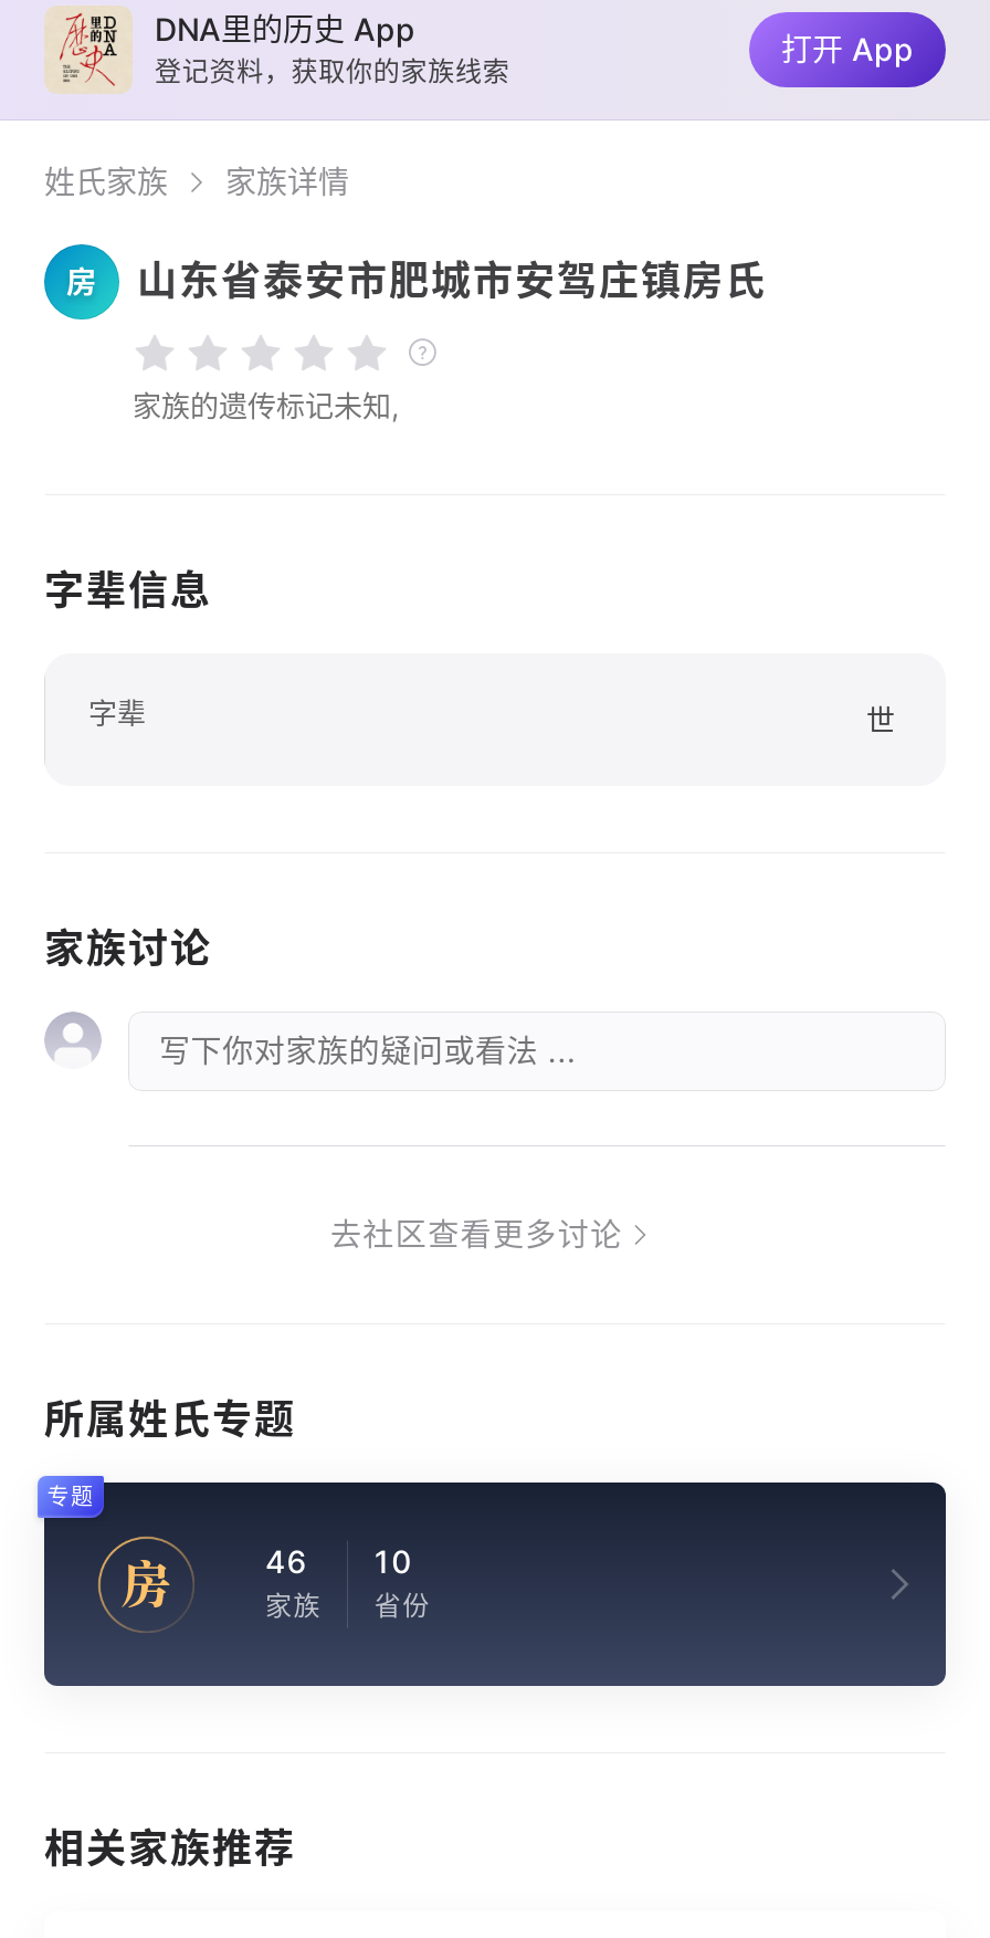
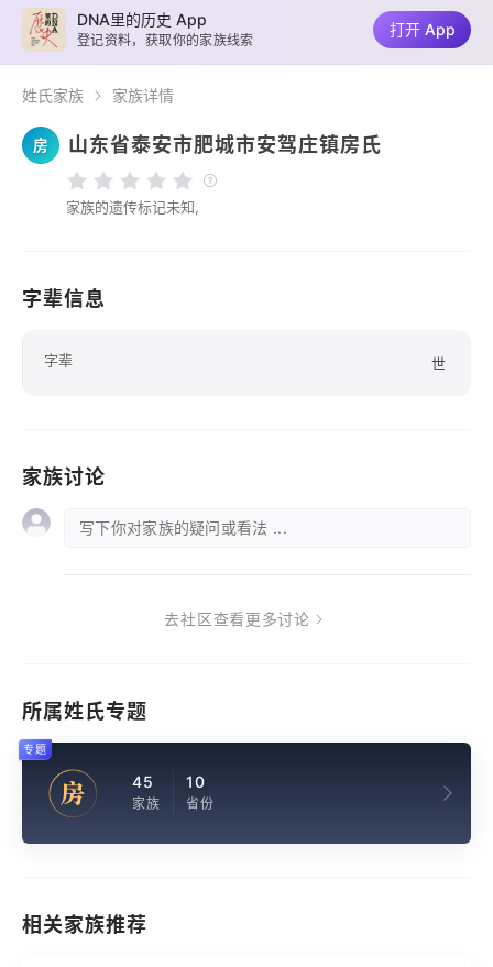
- 46 10
+ 45 10
